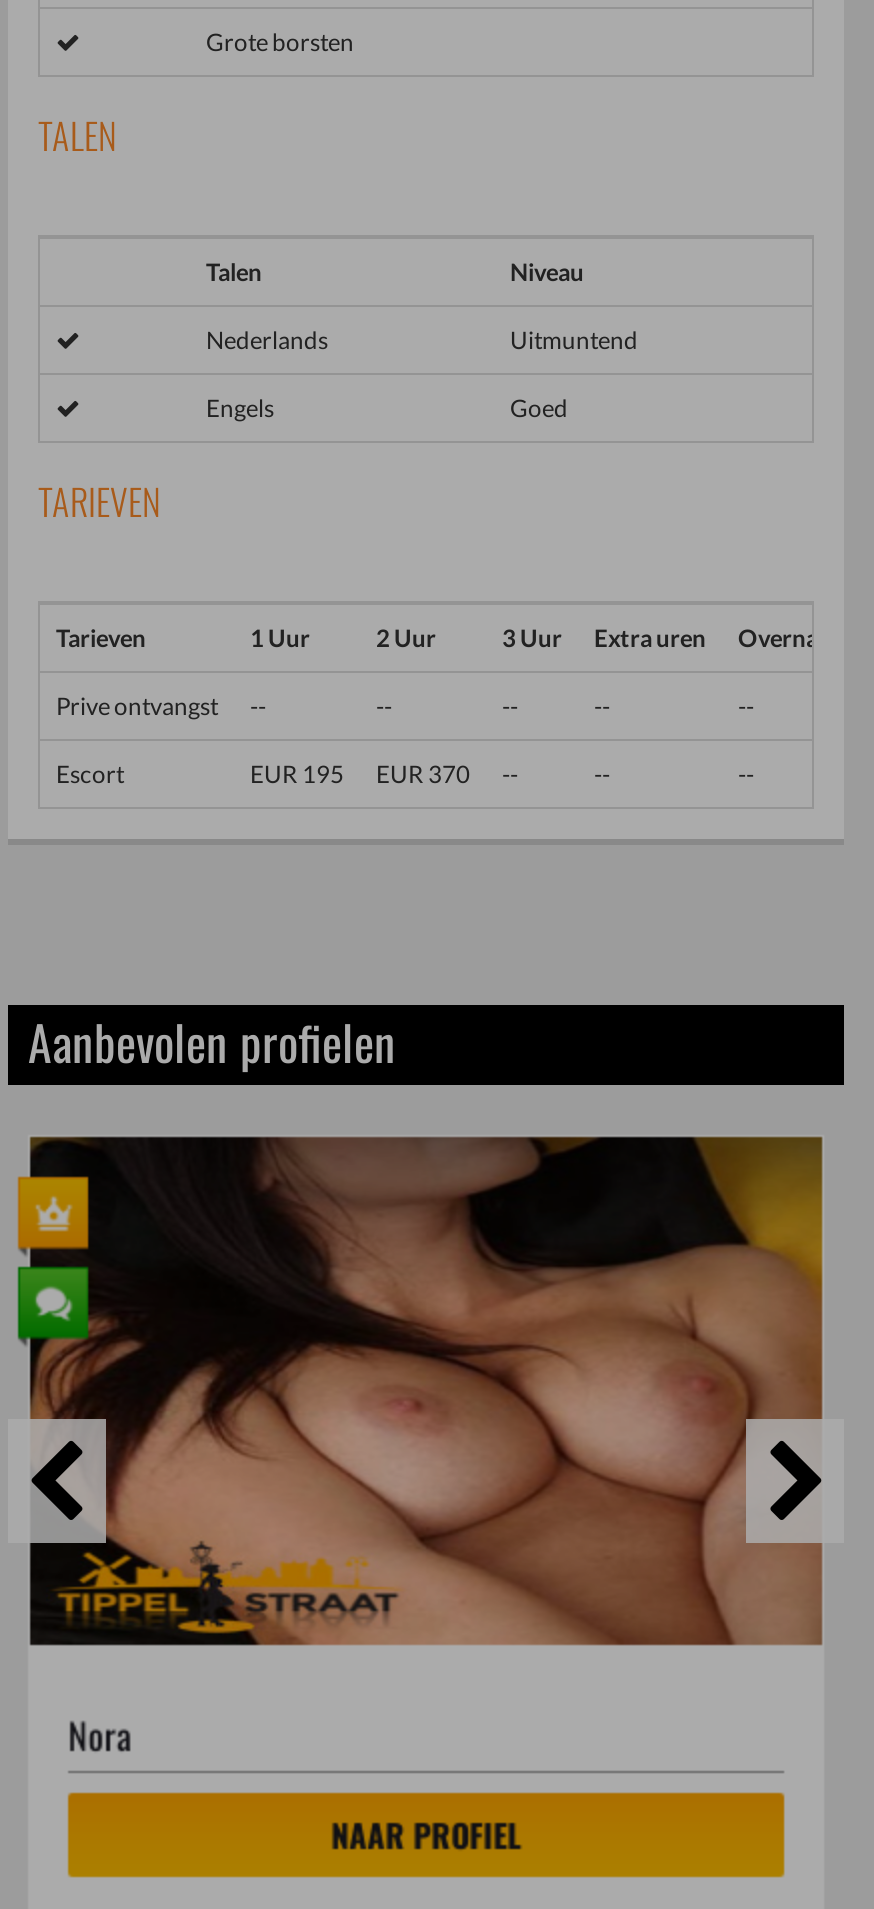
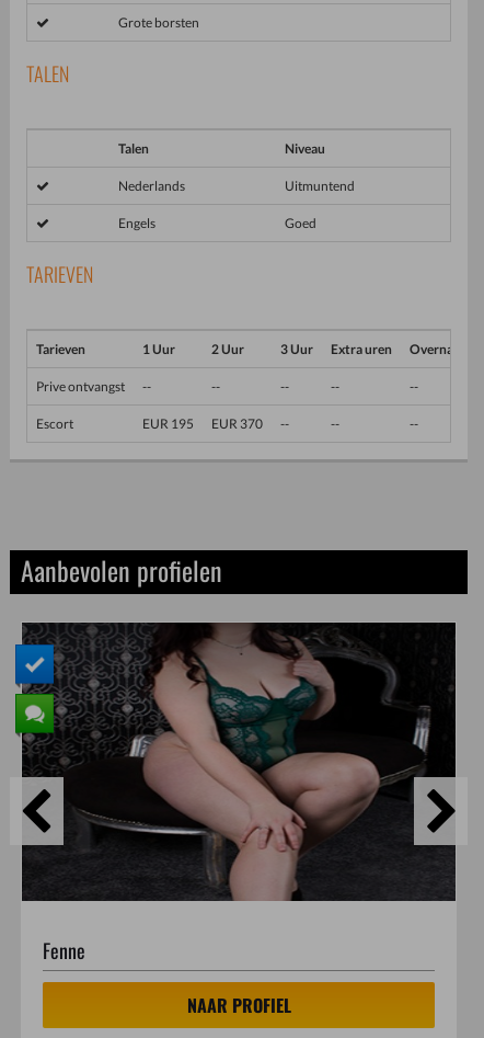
- [image]
- Nora
+ [image]
+ Fenne
